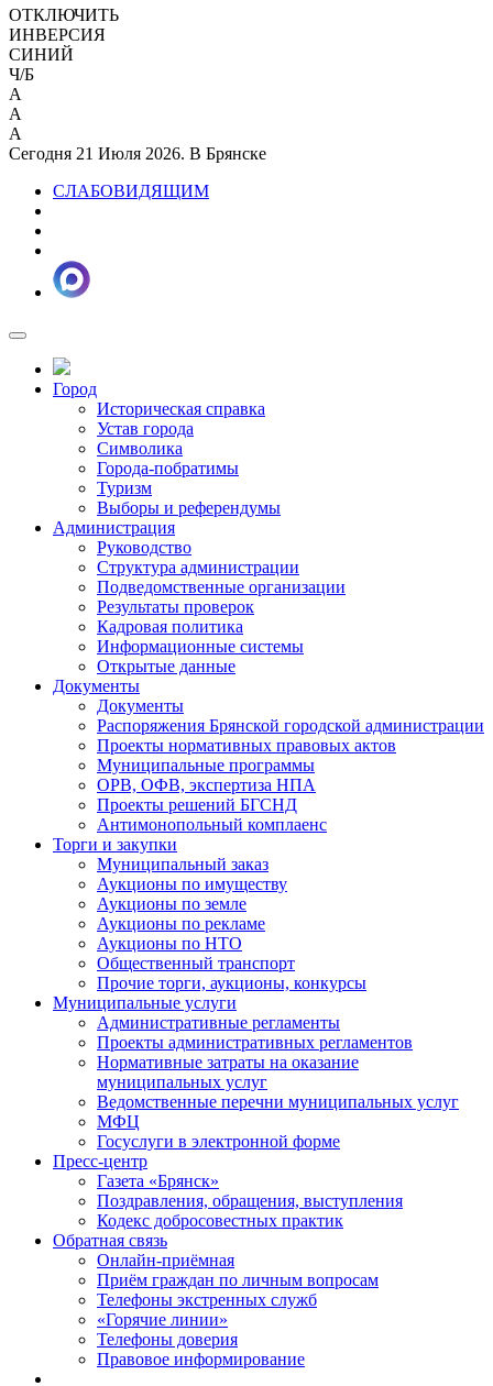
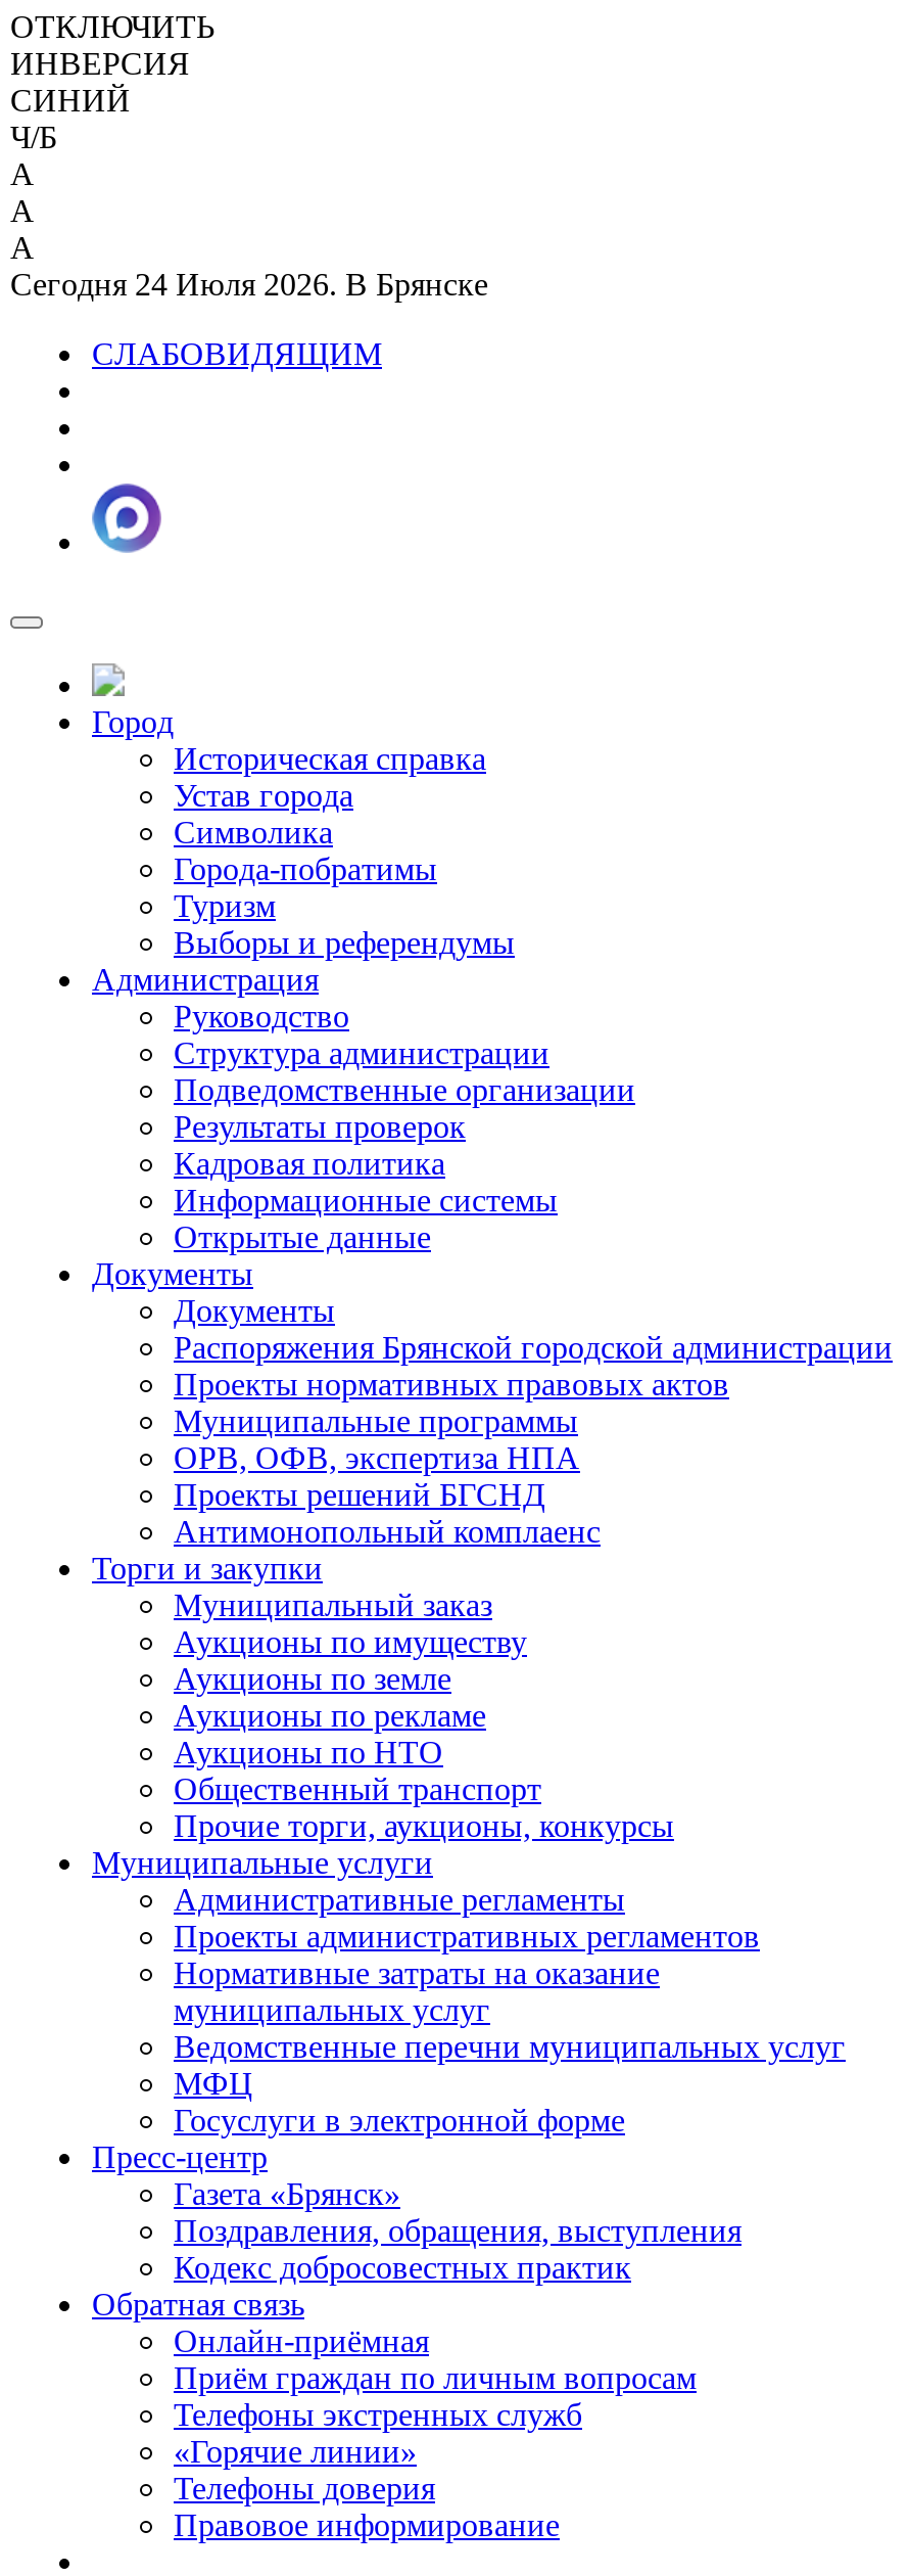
- Сегодня 21 Июля 2026. В Брянске
+ Сегодня 24 Июля 2026. В Брянске
